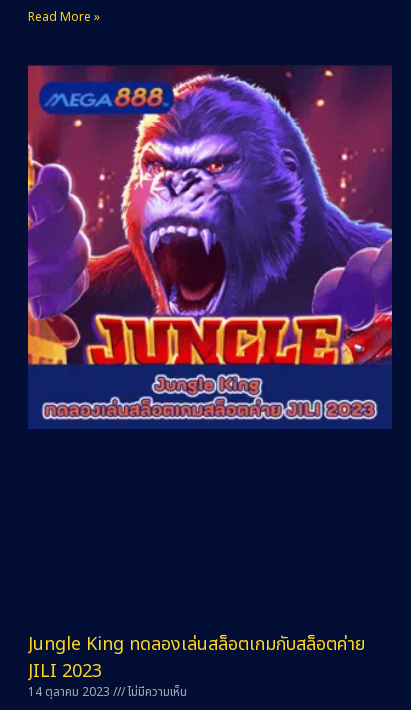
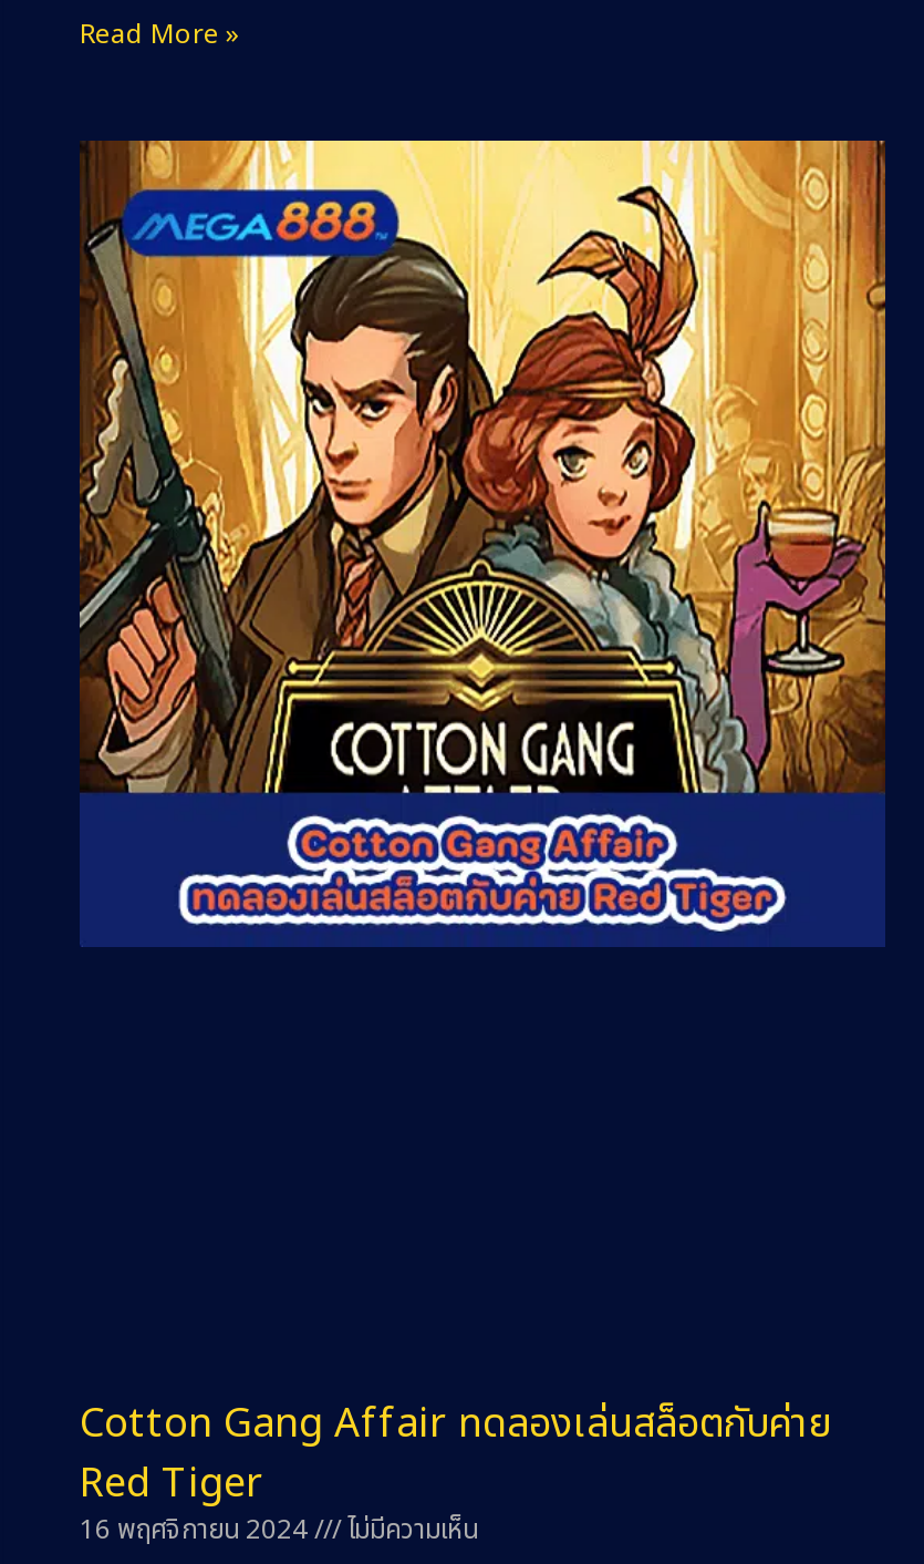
- [image]
+ [image]

- Jungle King ทดลองเล่นสล็อตเกมกับสล็อตค่าย
- JILI 2023
- 14 ตุลาคม 2023
+ Cotton Gang Affair ทดลองเล่นสล็อตกับค่าย
+ Red Tiger
+ 16 พฤศจิกายน 2024
